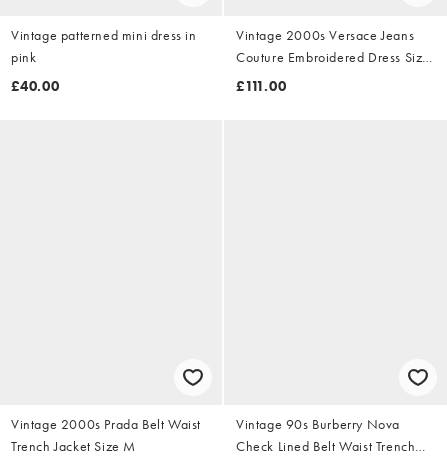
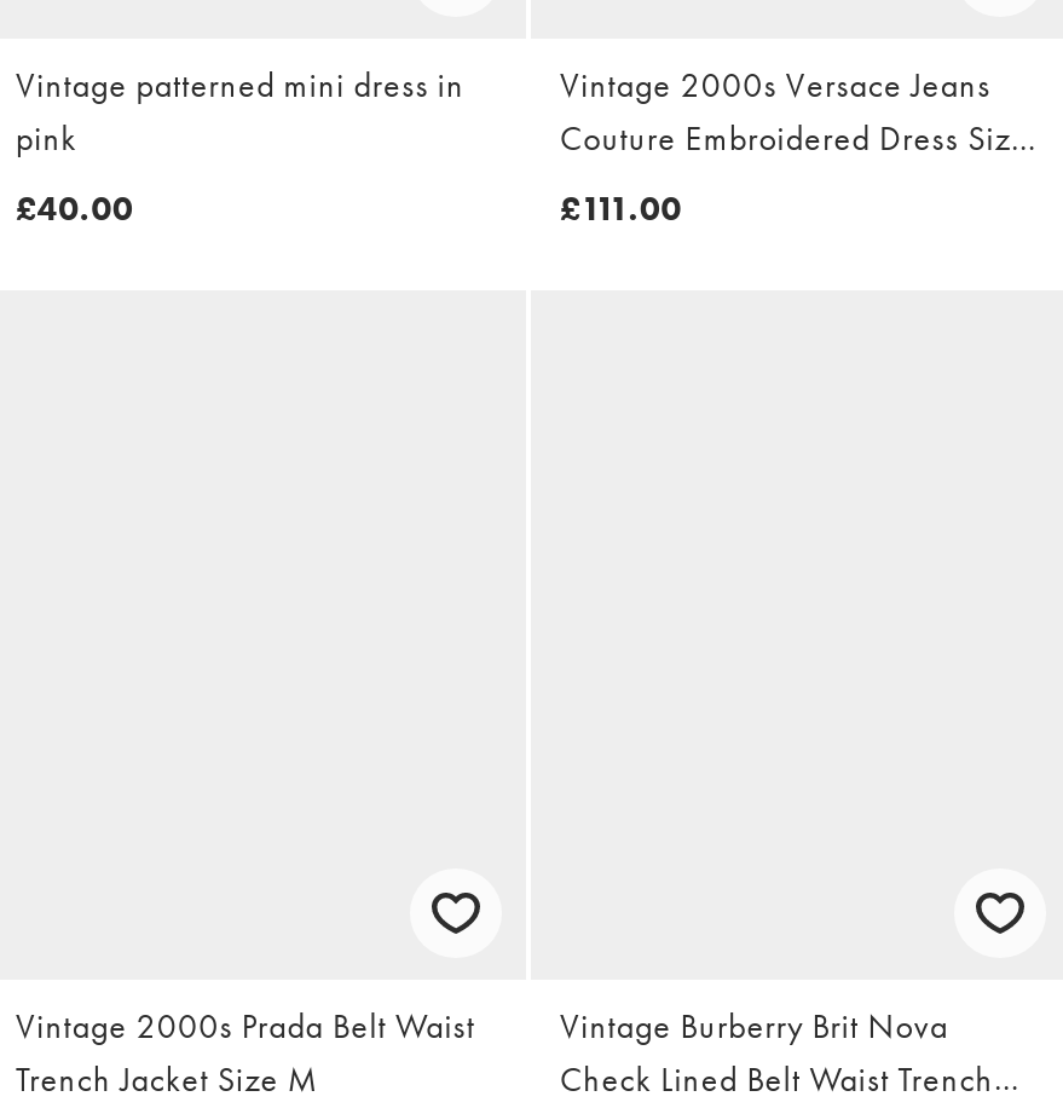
- Vintage 90s Burberry Nova
+ Vintage Burberry Brit Nova
